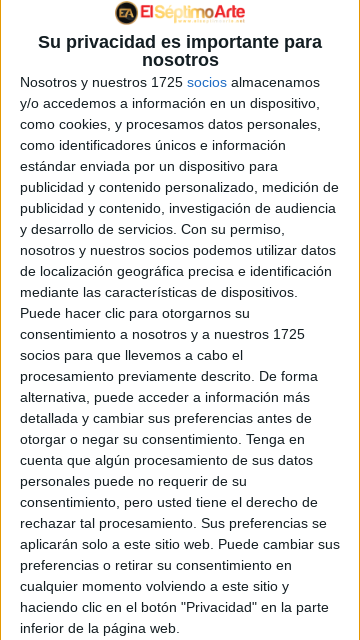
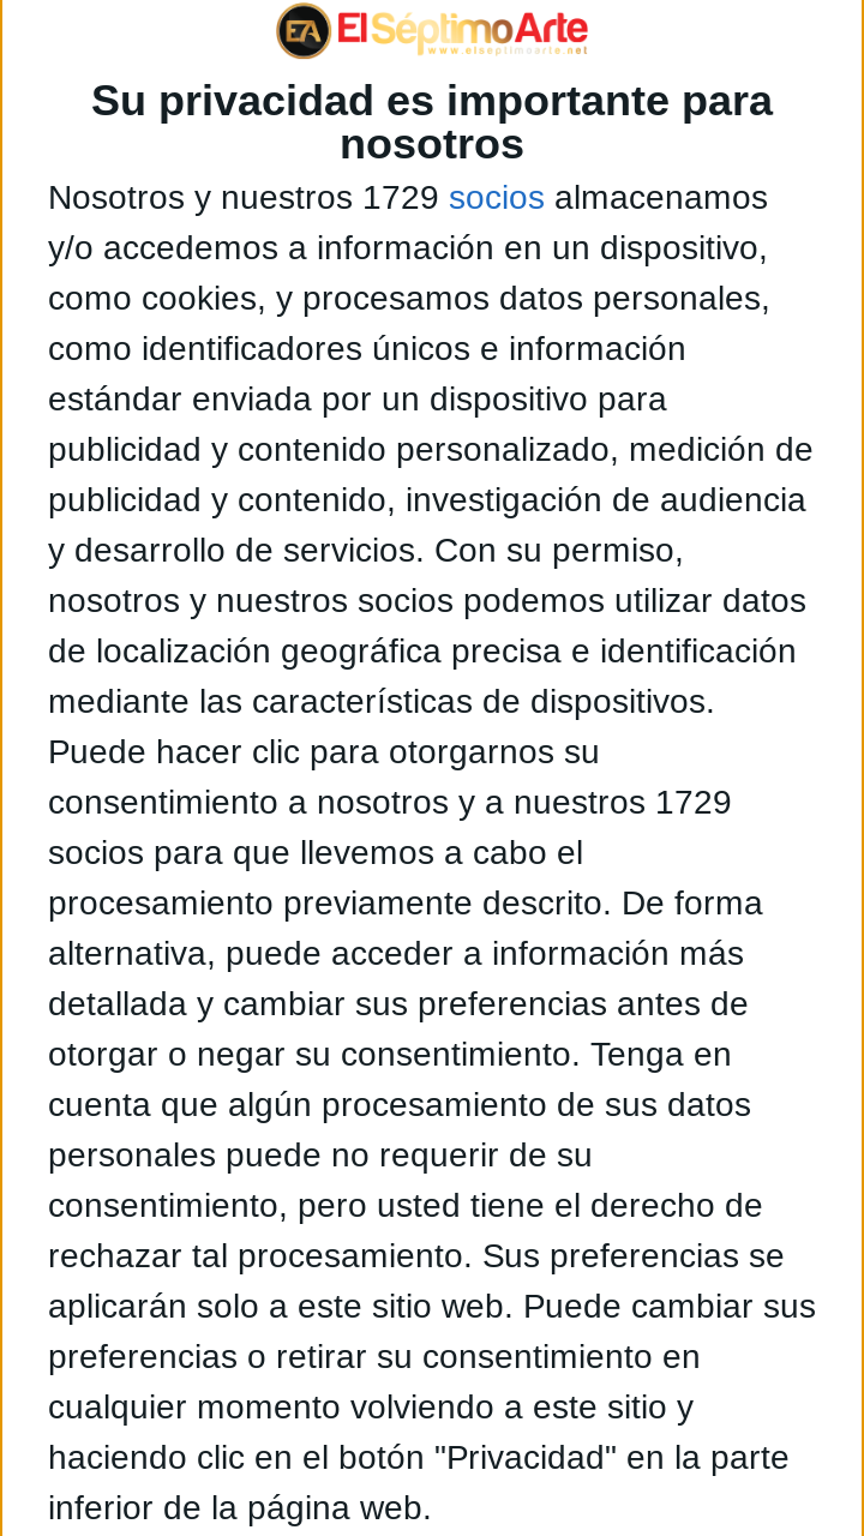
- Nosotros y nuestros 1725 socios almacenamos
+ Nosotros y nuestros 1729 socios almacenamos

- consentimiento a nosotros y a nuestros 1725
+ consentimiento a nosotros y a nuestros 1729
